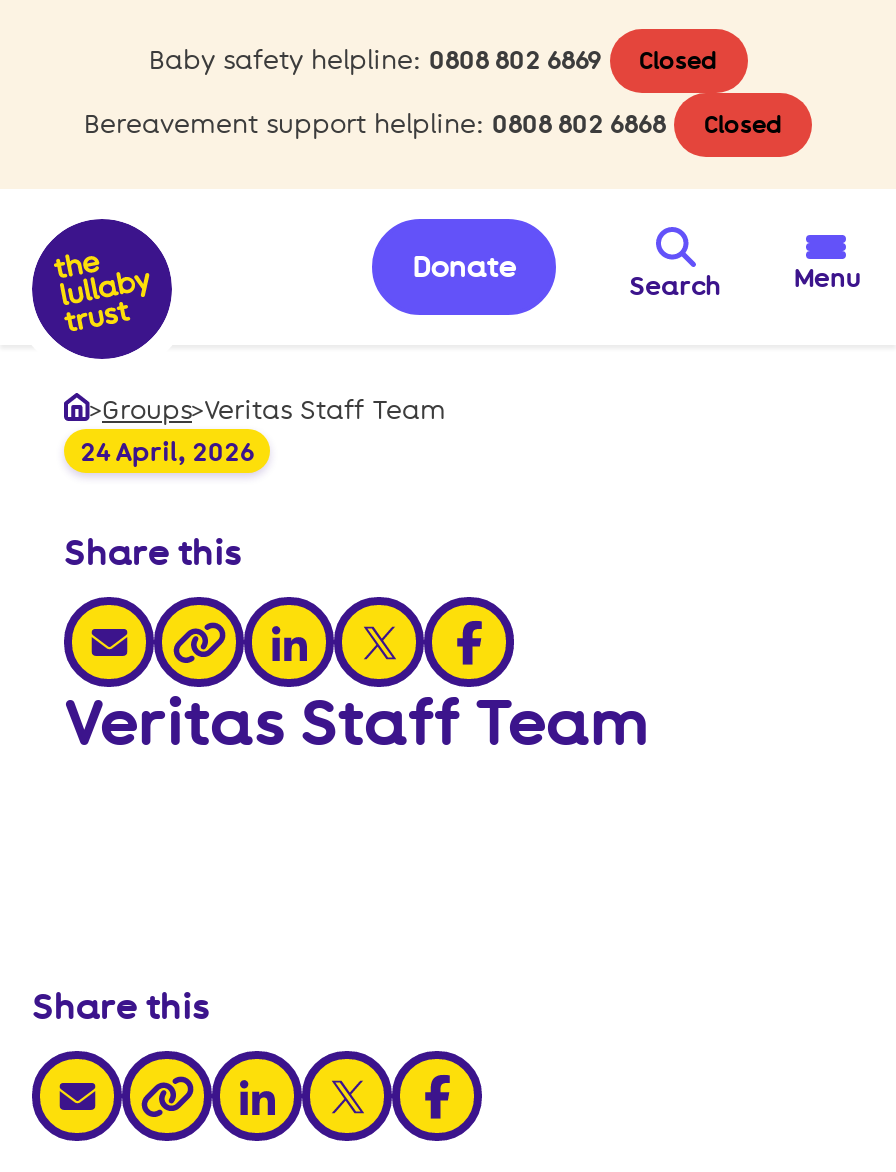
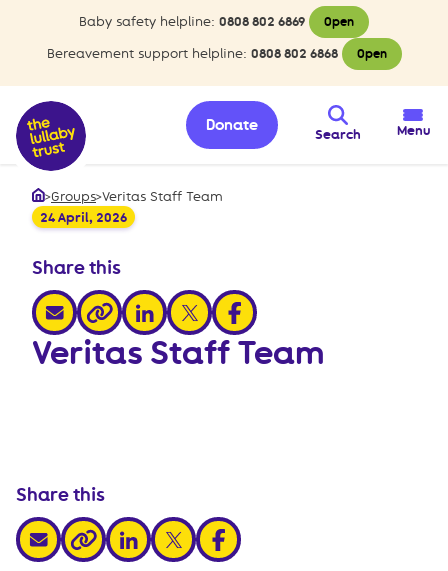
- Closed
+ Open

- Closed
+ Open
